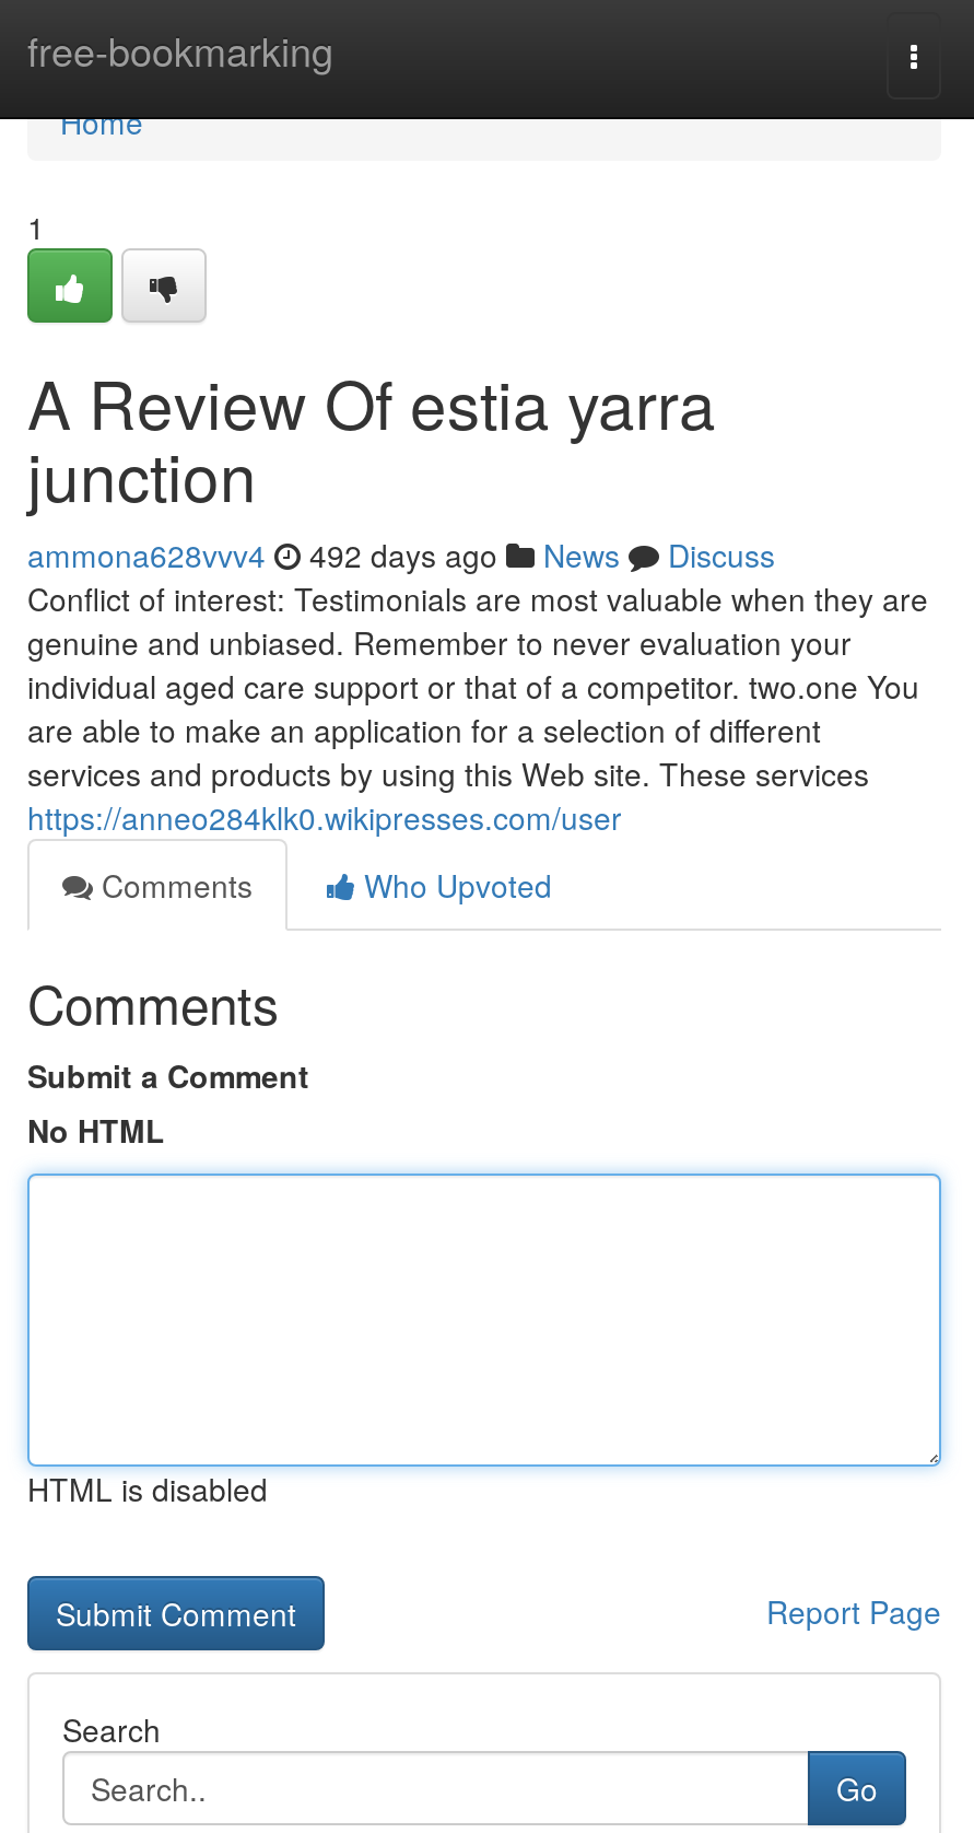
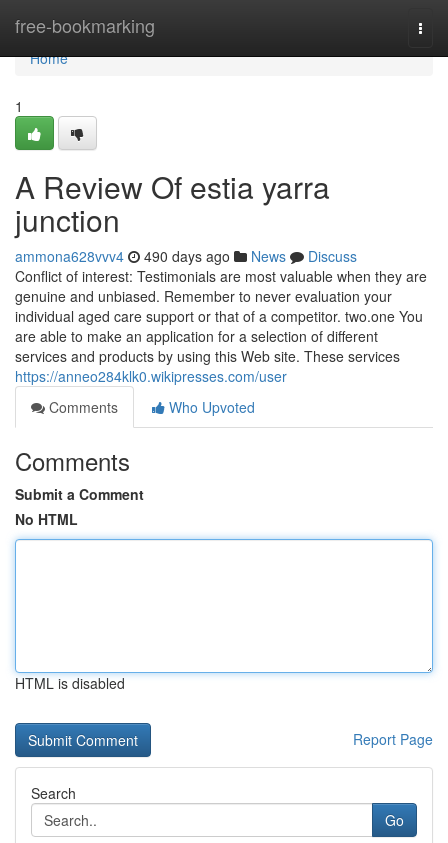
- ammona628vvv4 492 days ago News Discuss
+ ammona628vvv4 490 days ago News Discuss
